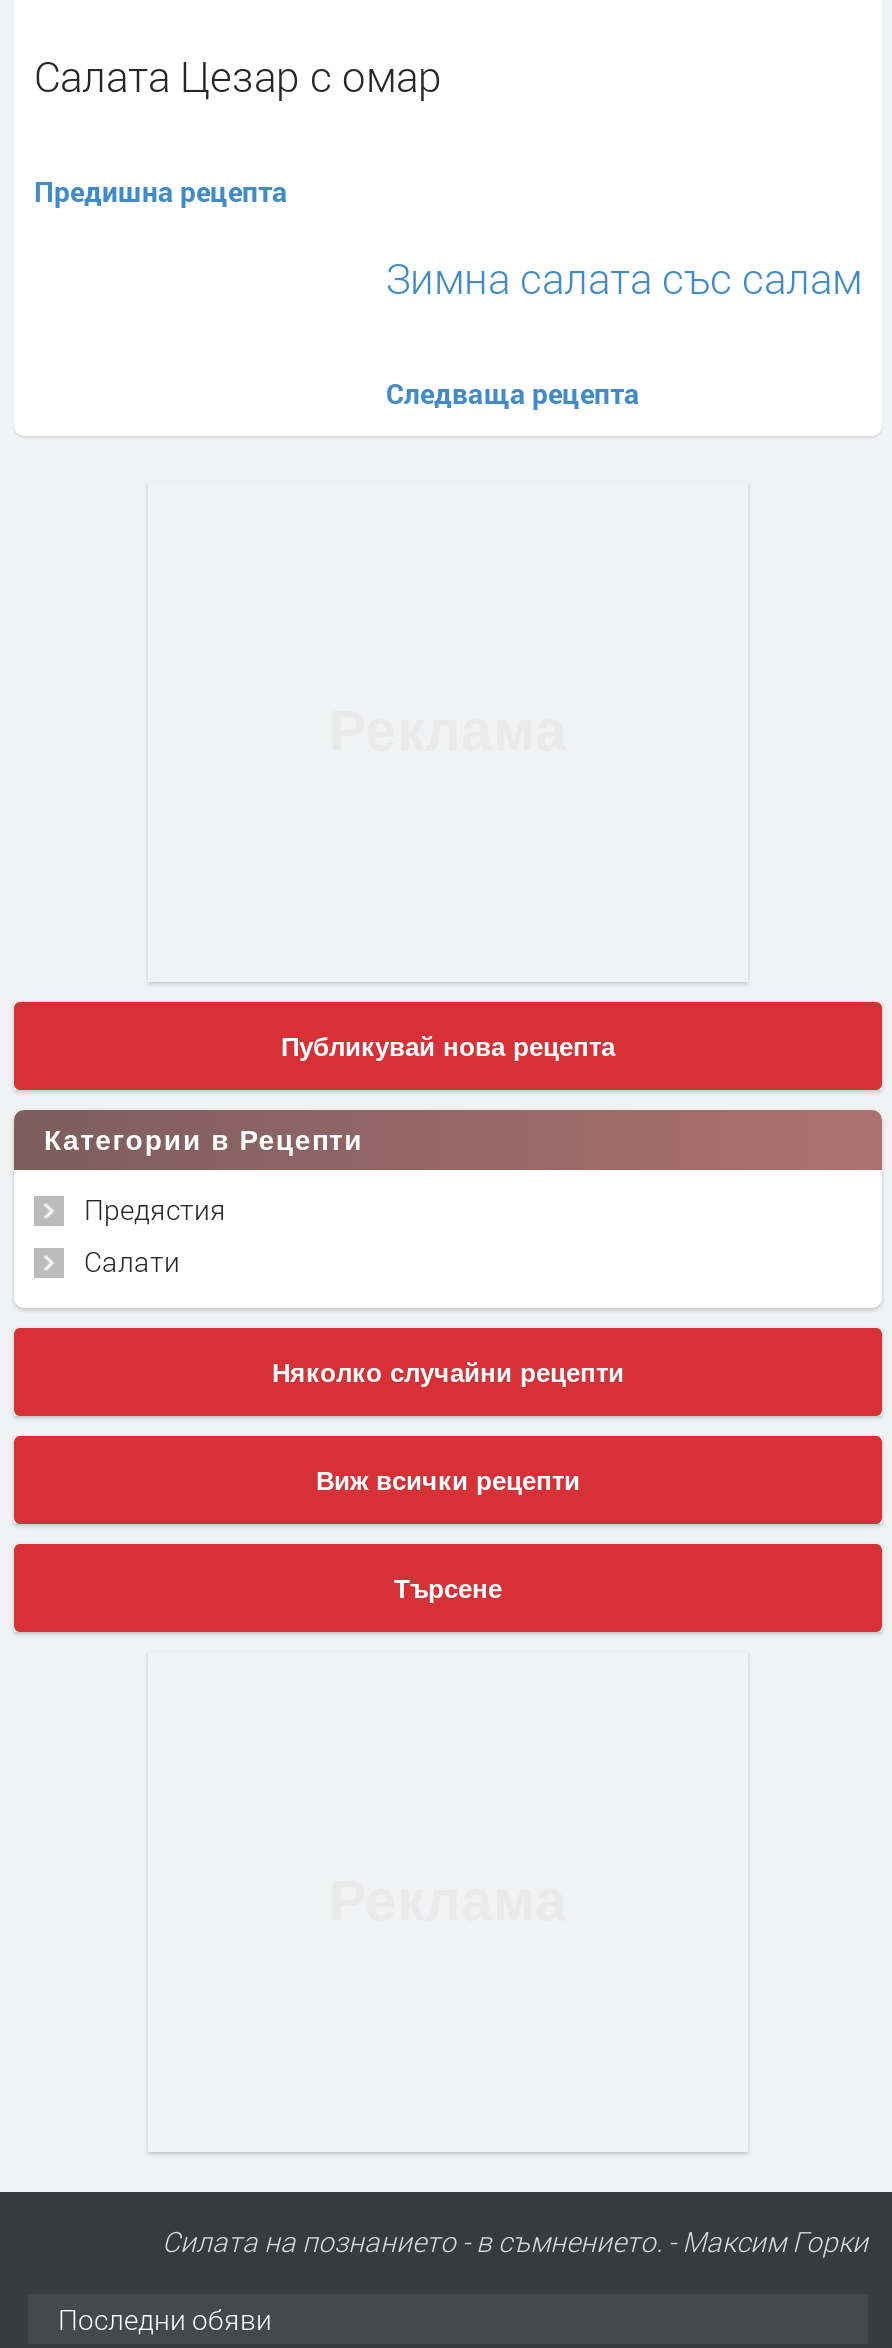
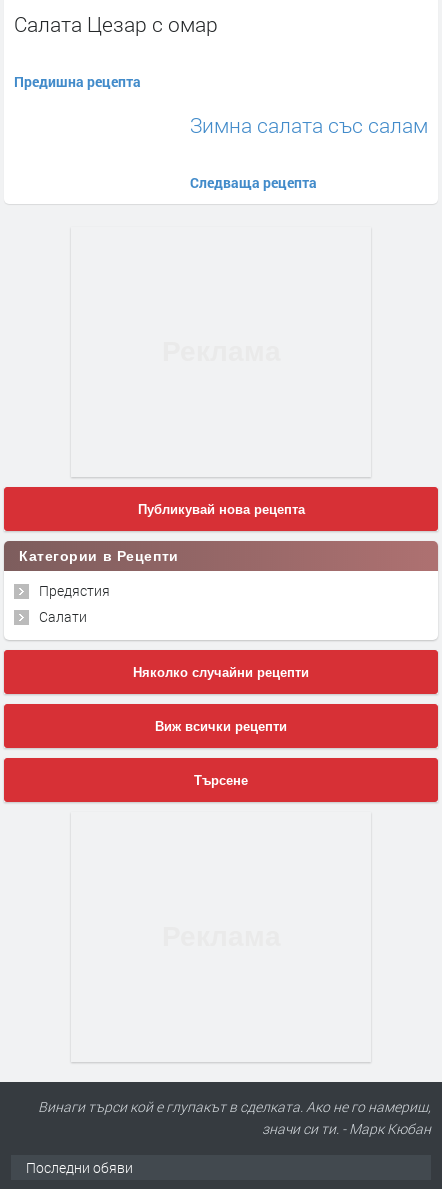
- Силата на познанието - в съмнението. - Максим Горки
+ Винаги търси кой е глупакът в сделката. Ако не го намериш,
+ значи си ти. - Марк Кюбан
